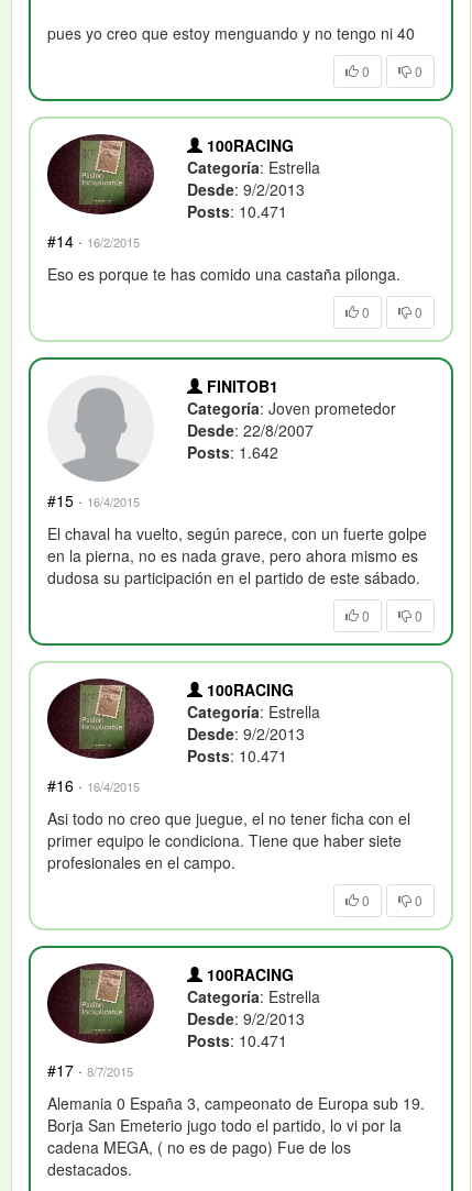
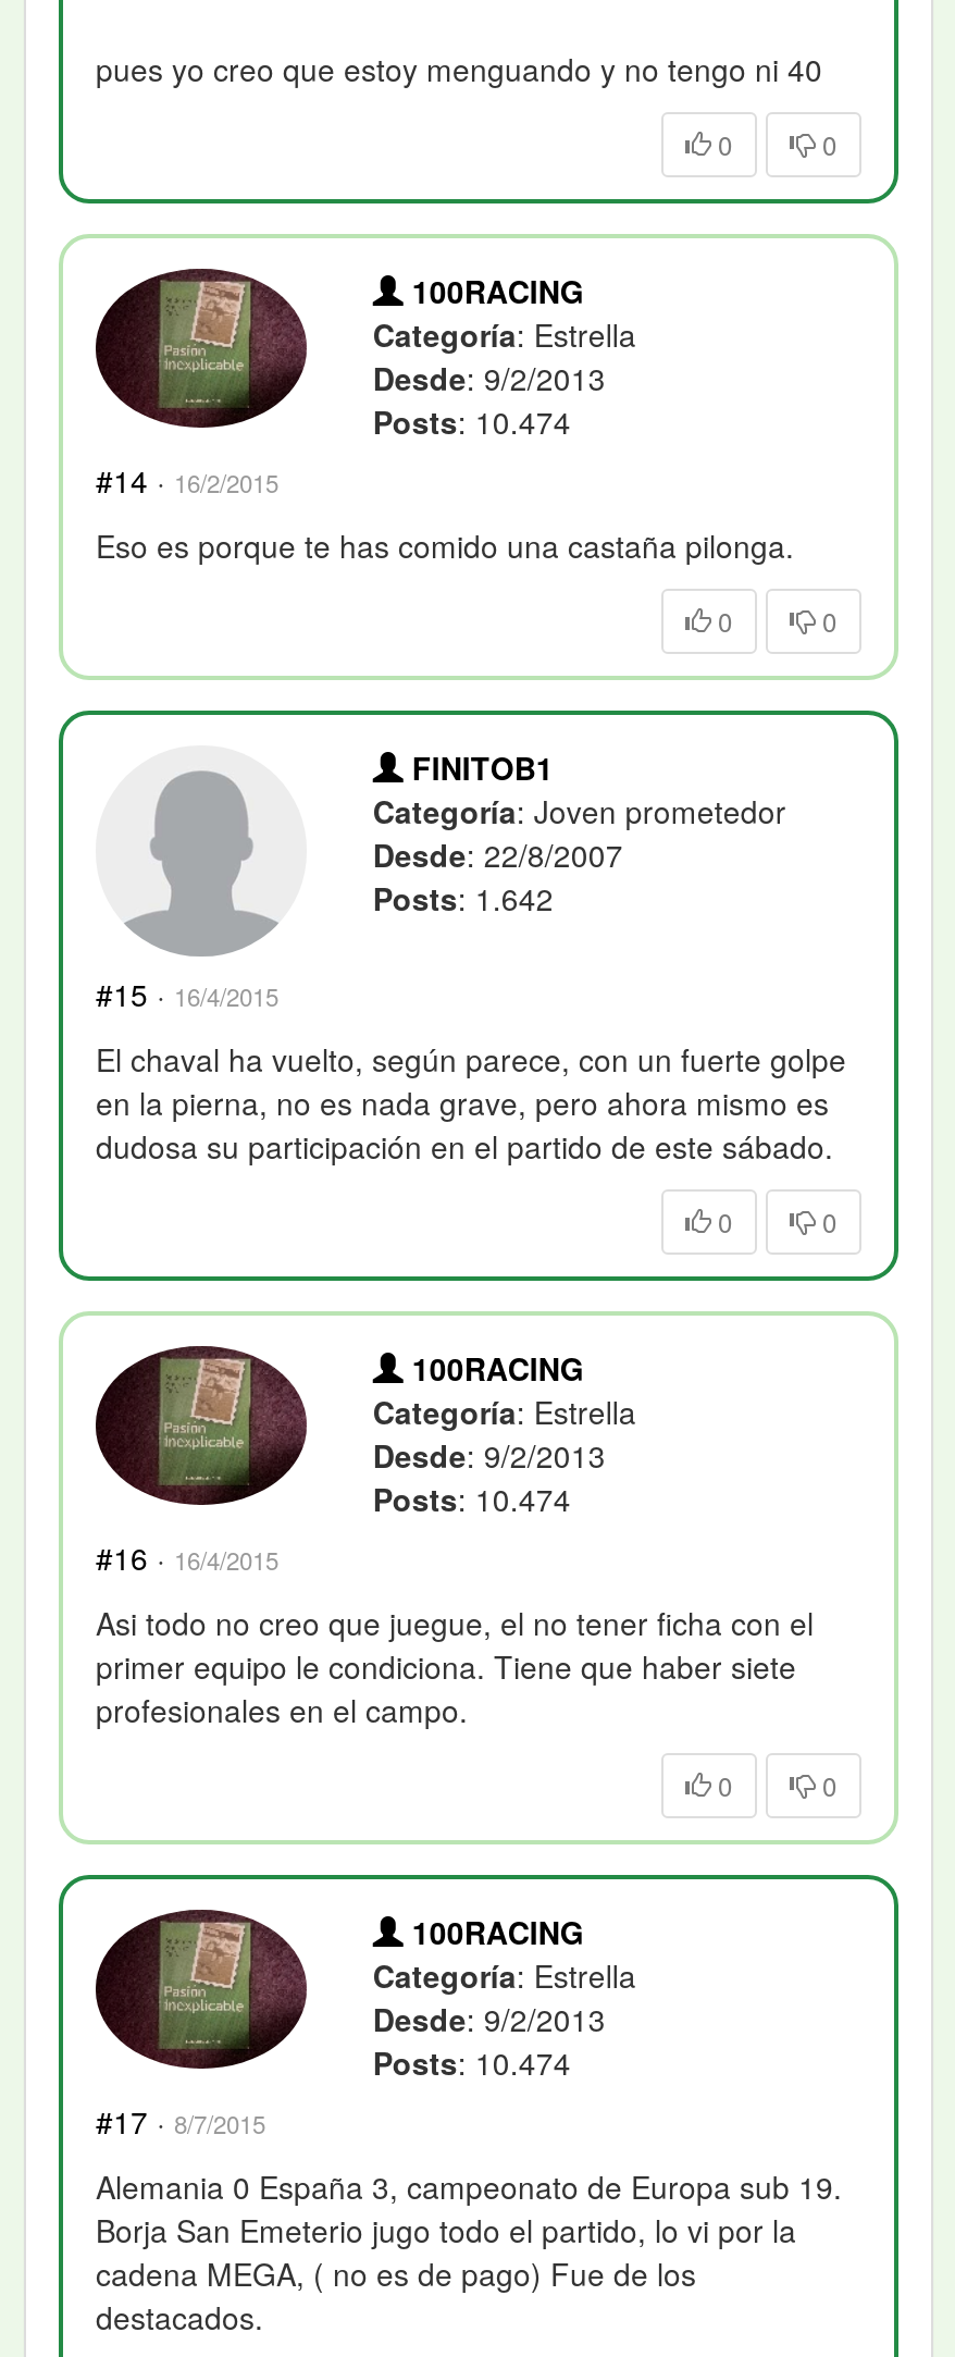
- Posts: 10.471
+ Posts: 10.474

- Posts: 10.471
+ Posts: 10.474

- Posts: 10.471
+ Posts: 10.474
